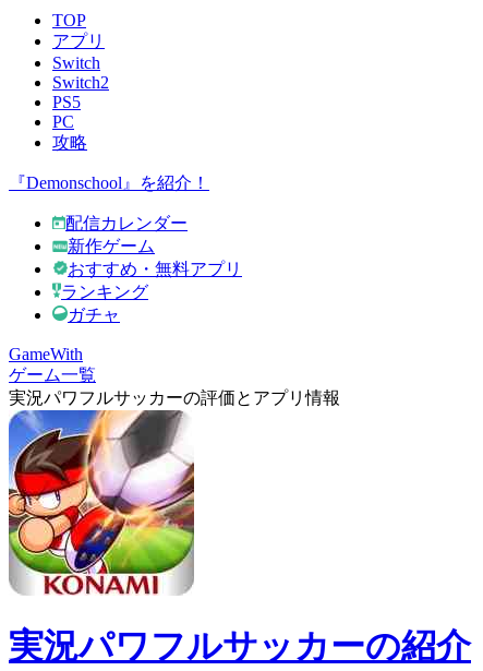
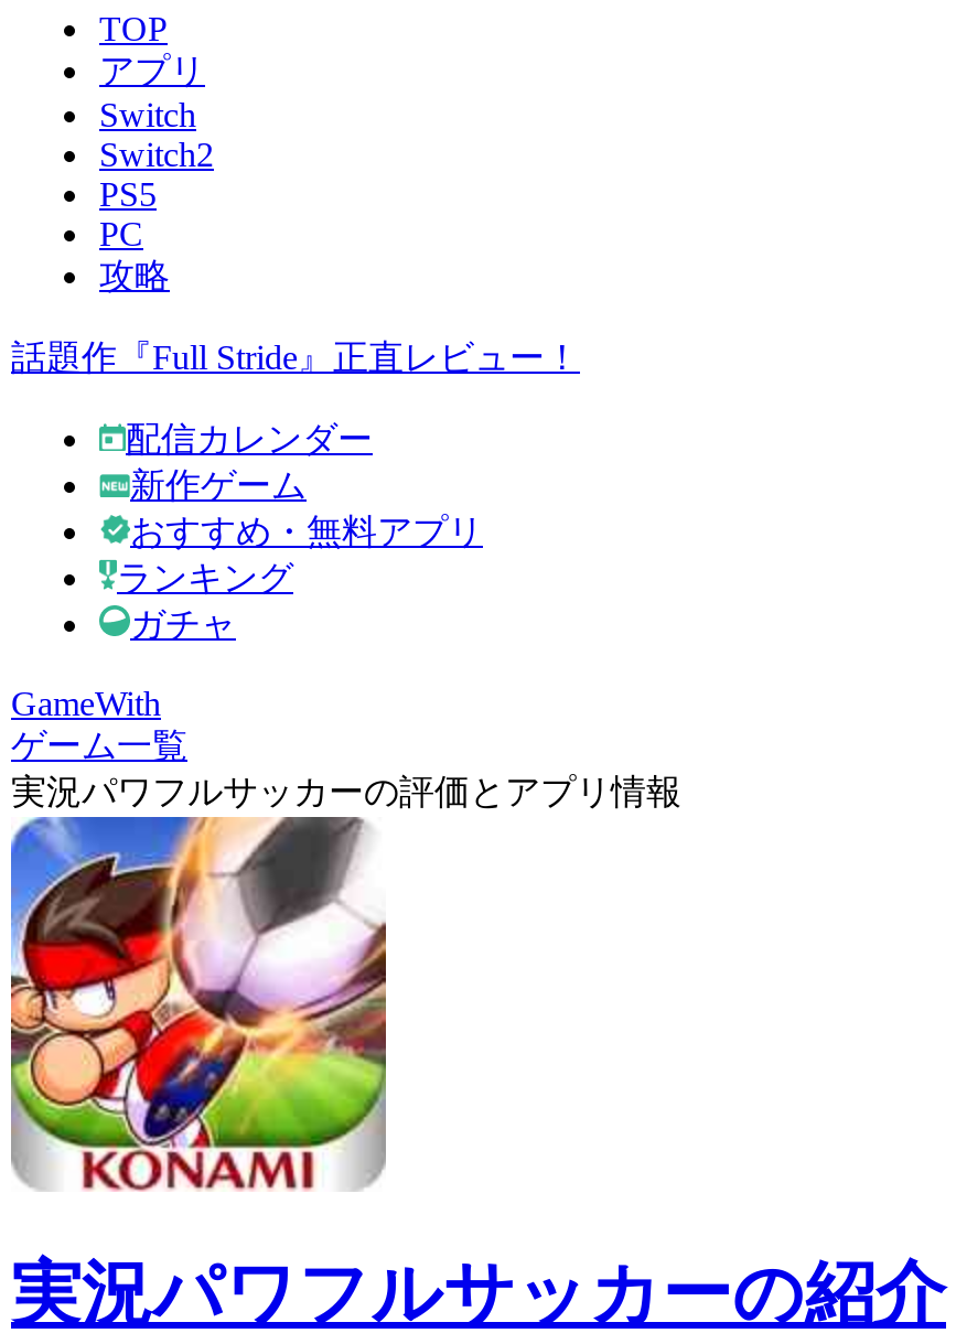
- 『Demonschool』を紹介！
+ 話題作『Full Stride』正直レビュー！
